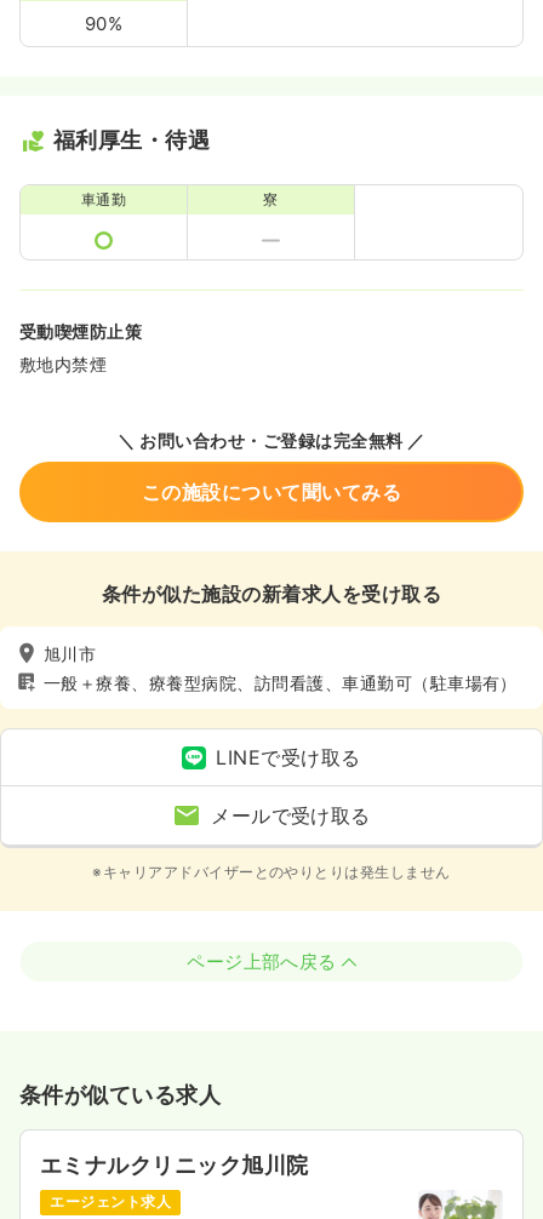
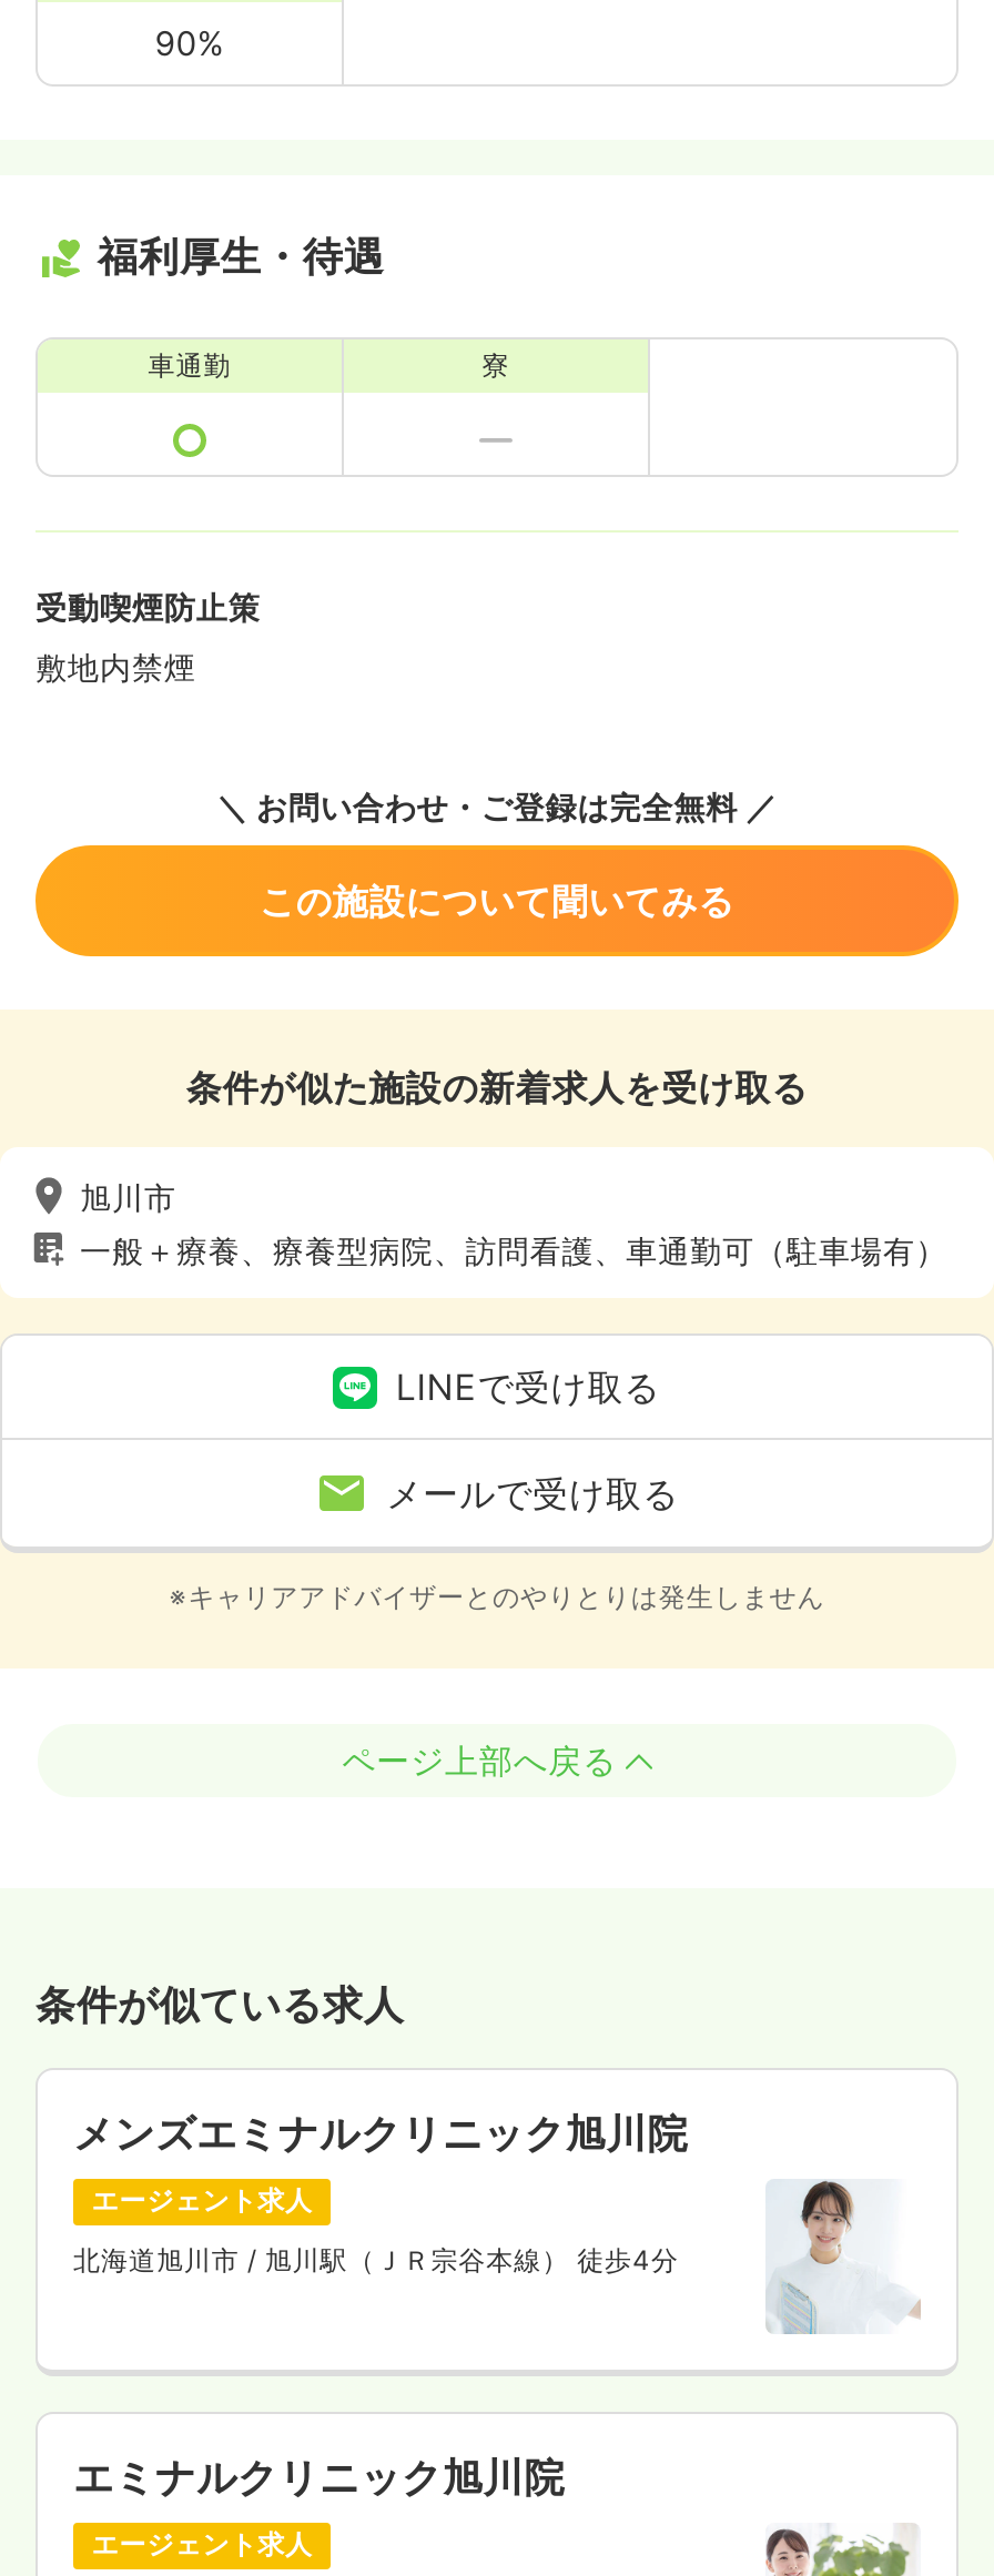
+ [image]
+ メンズエミナルクリニック旭川院
+ エージェント求人
+ 北海道旭川市/ 旭川駅（ＪＲ宗谷本線） 徒歩4分
